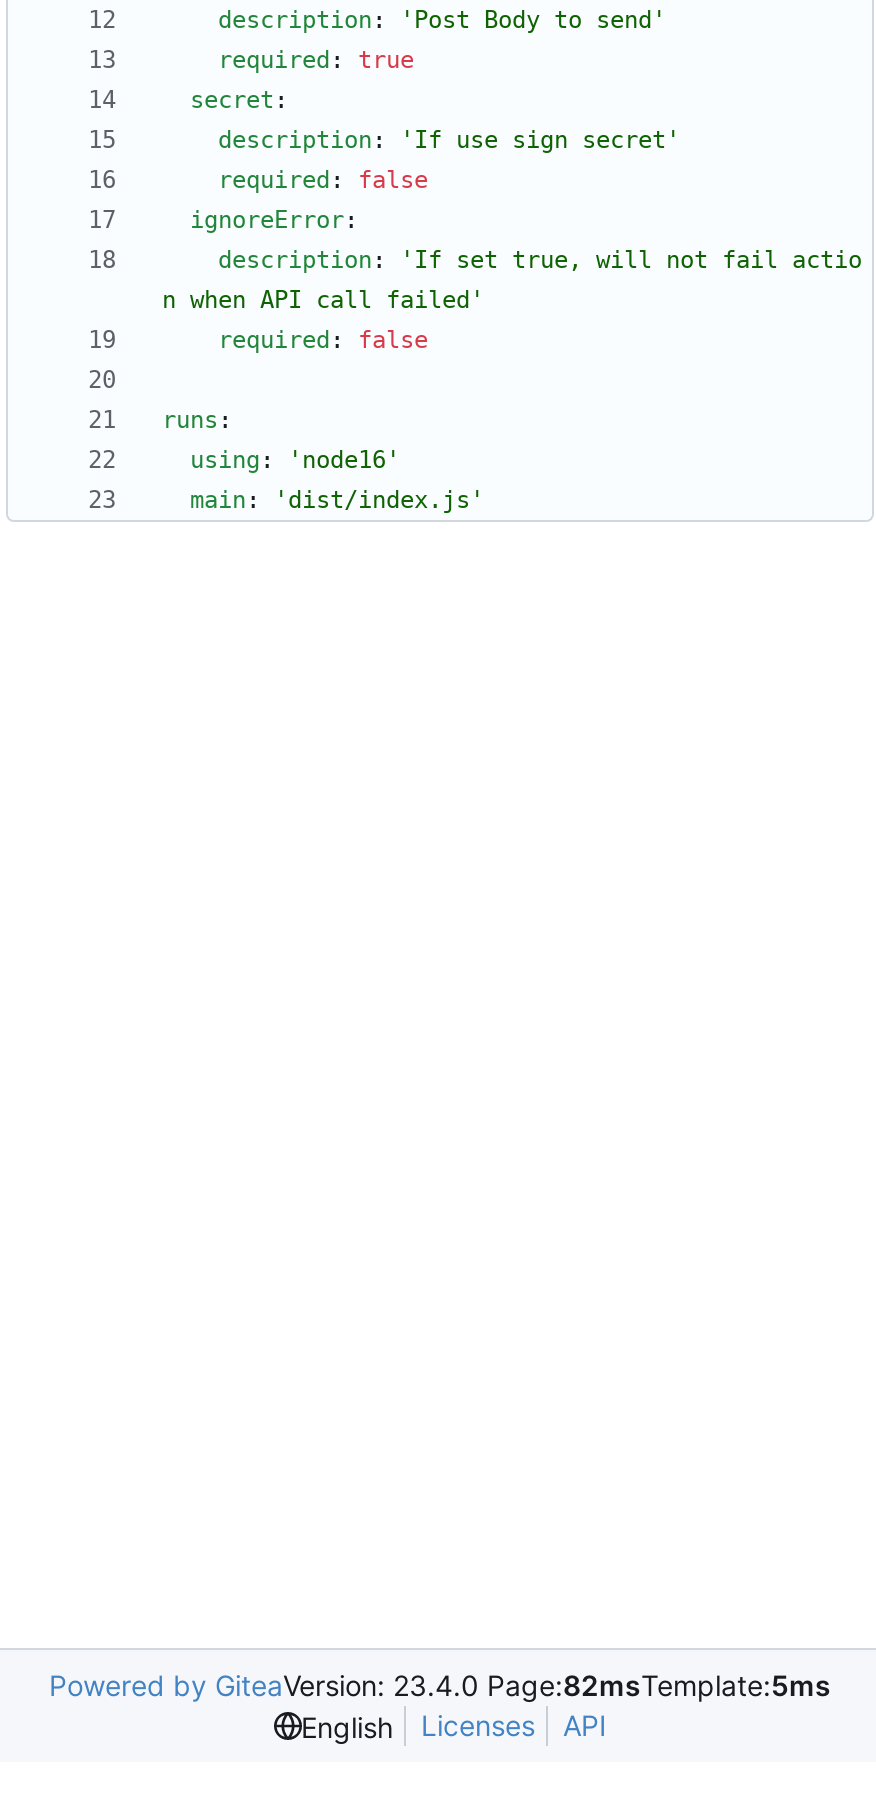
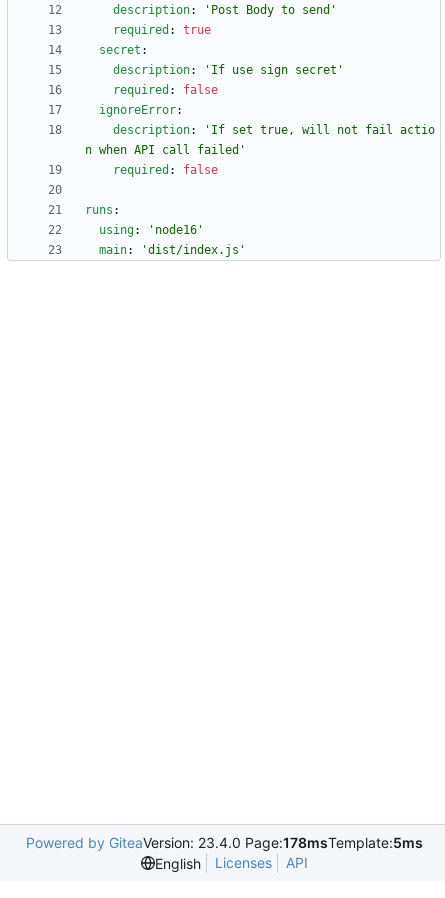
- Powered by GiteaVersion: 23.4.0 Page:82msTemplate:5ms
+ Powered by GiteaVersion: 23.4.0 Page:178msTemplate:5ms
